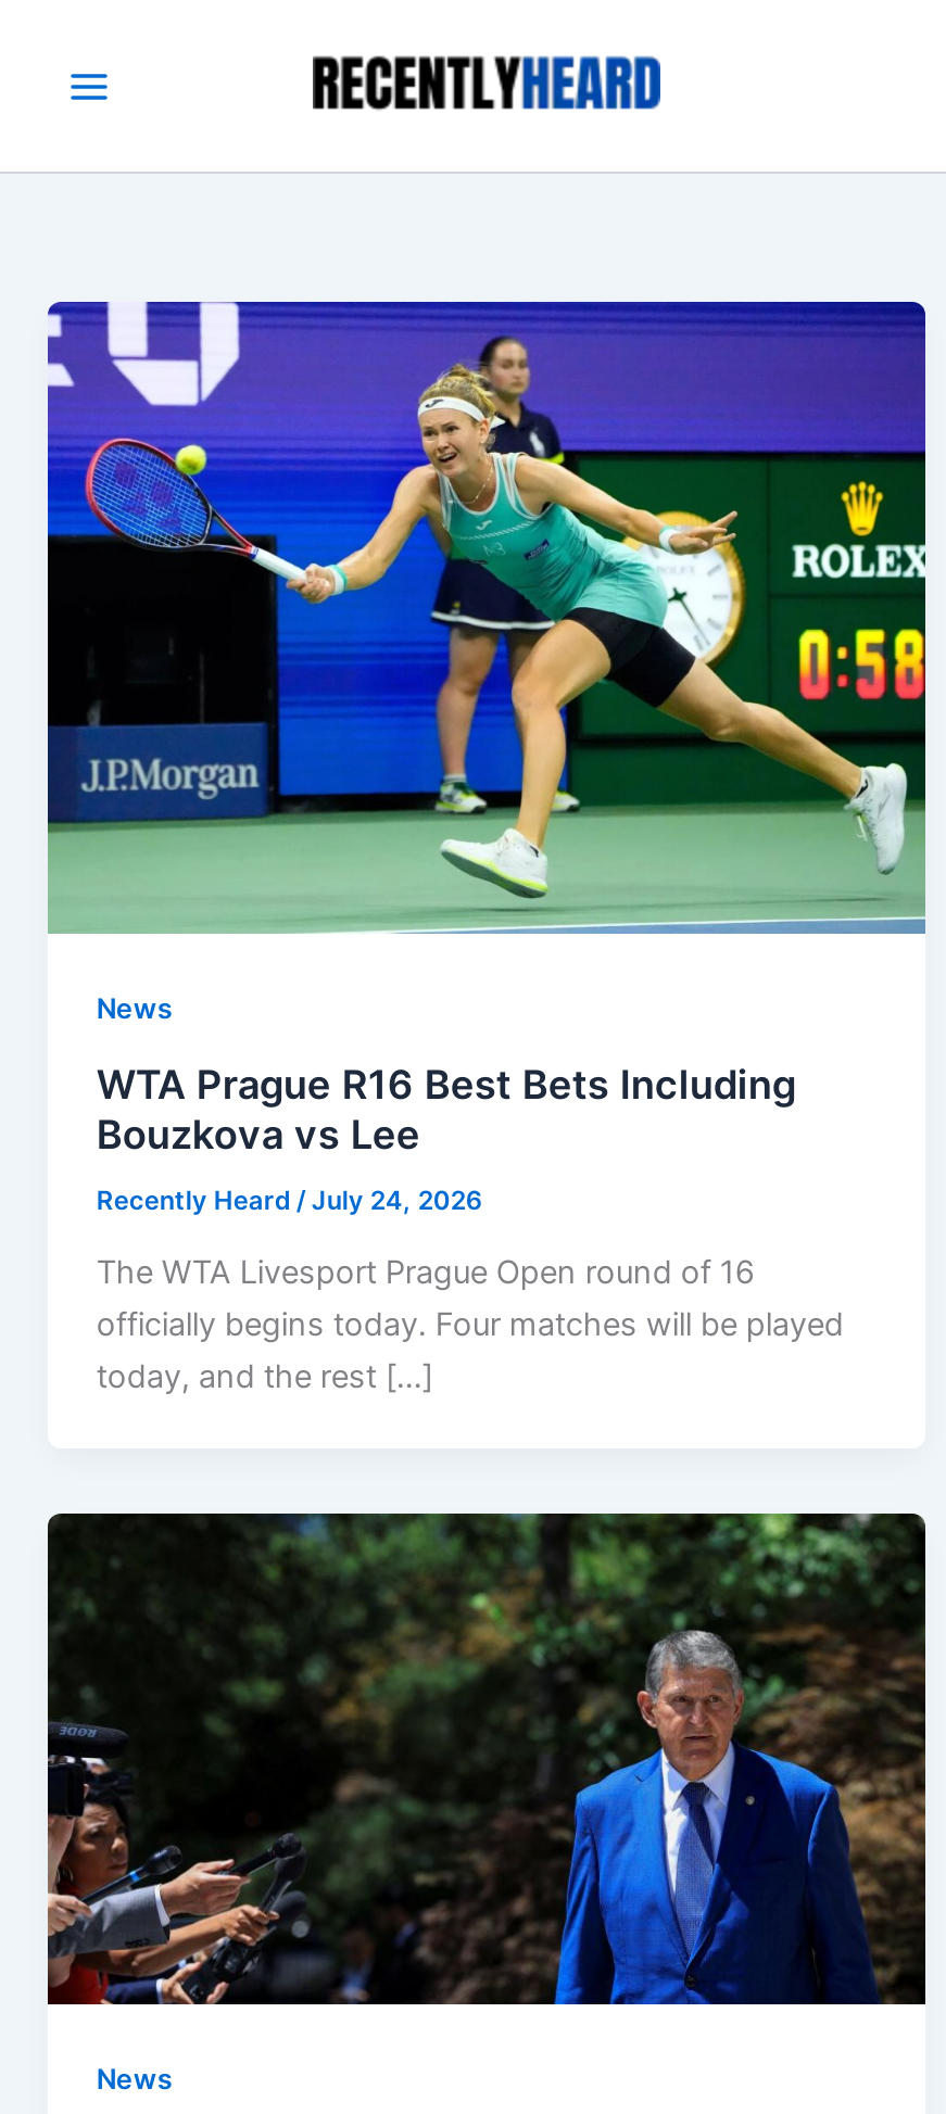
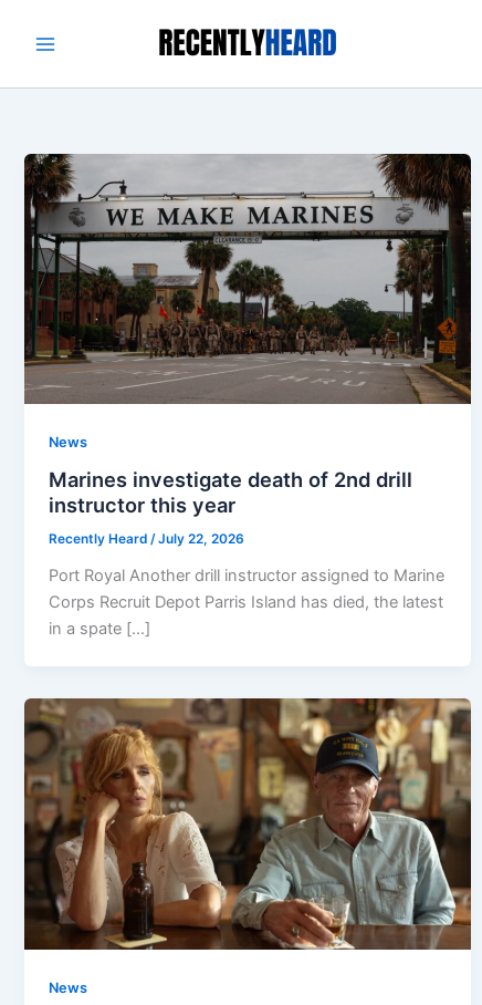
- [image]
+ [image]

- WTA Prague R16 Best Bets Including
- Bouzkova vs Lee
+ Marines investigate death of 2nd drill
+ instructor this year

- Recently Heard / July 24, 2026
+ Recently Heard / July 22, 2026

- The WTA Livesport Prague Open round of 16
- officially begins today. Four matches will be played
- today, and the rest […]
+ Port Royal Another drill instructor assigned to Marine
+ Corps Recruit Depot Parris Island has died, the latest
+ in a spate […]

- [image]
+ [image]
